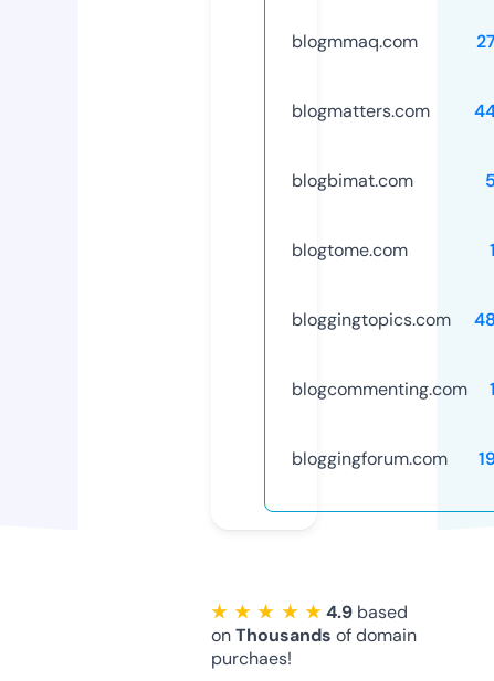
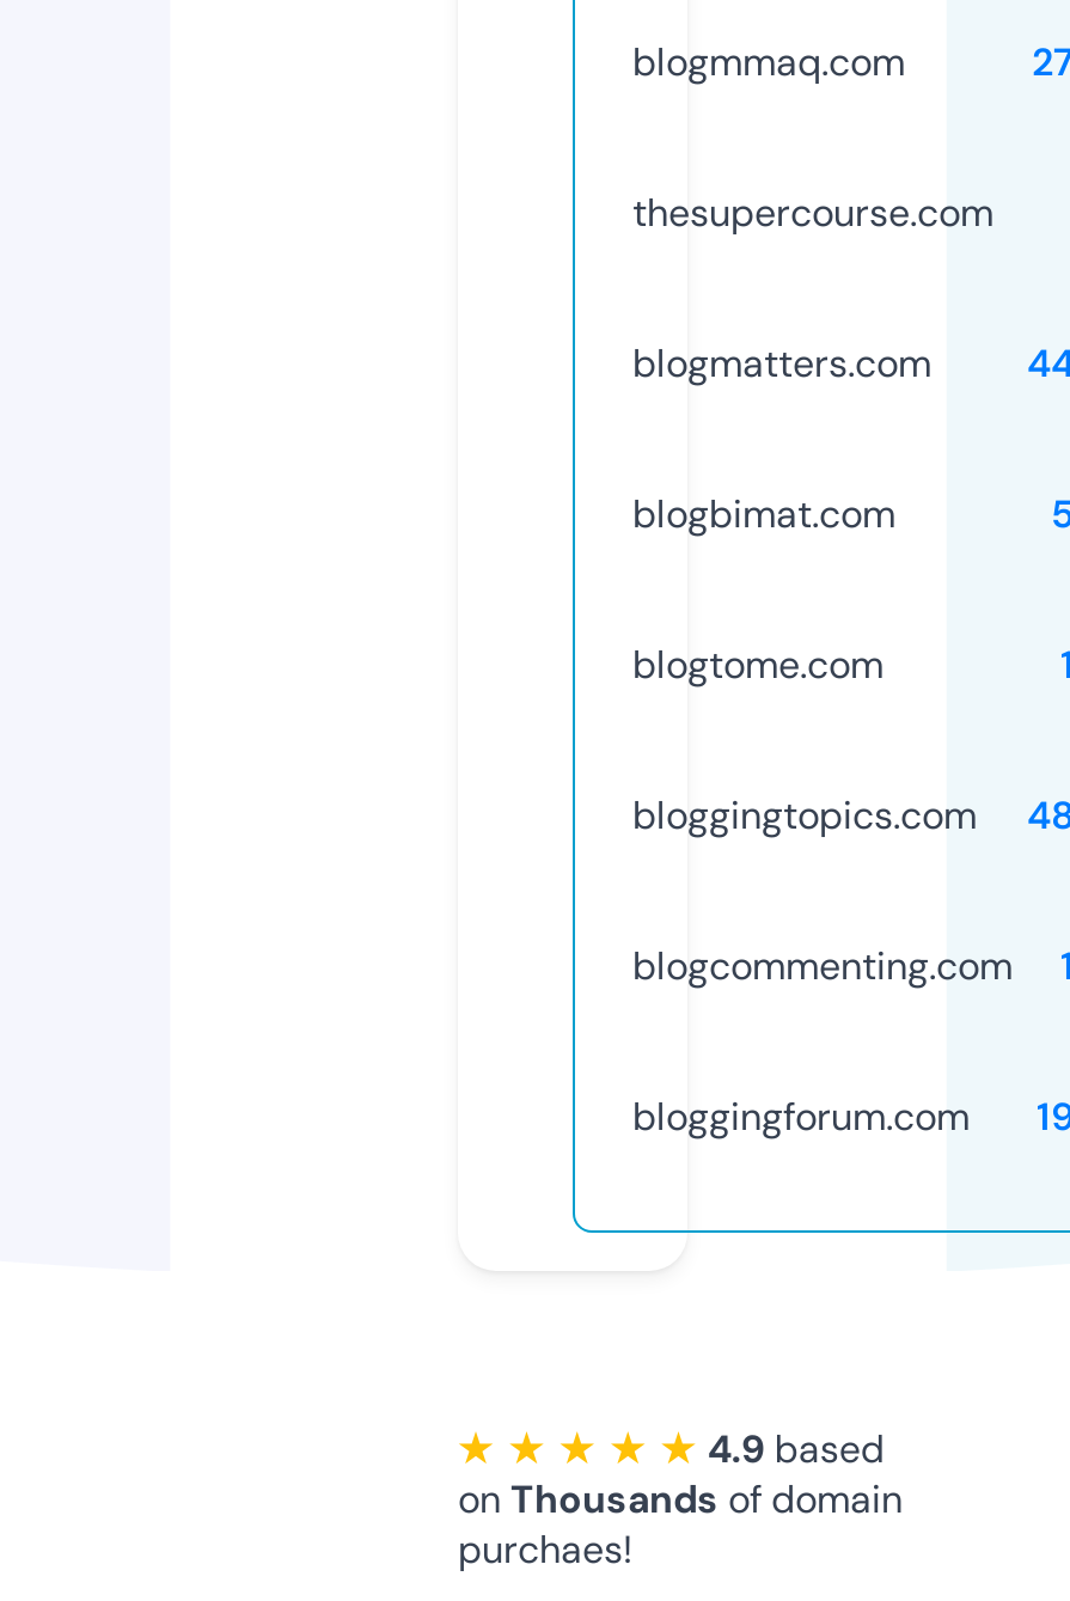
+ thesupercourse.com
